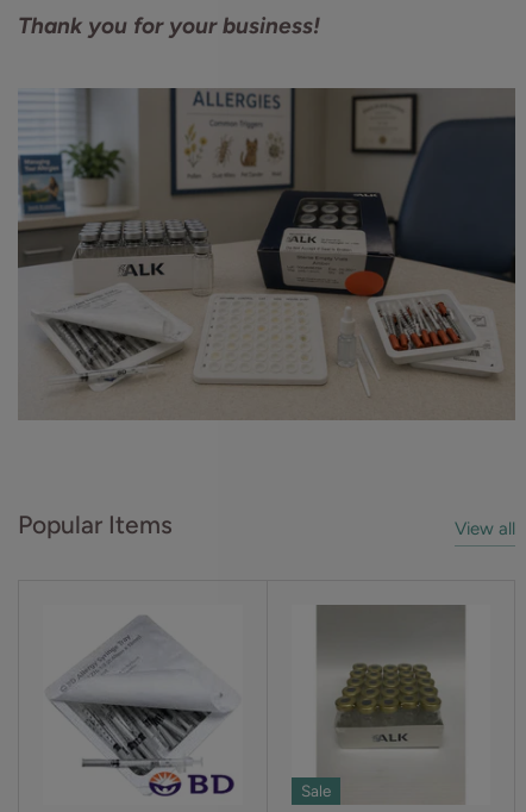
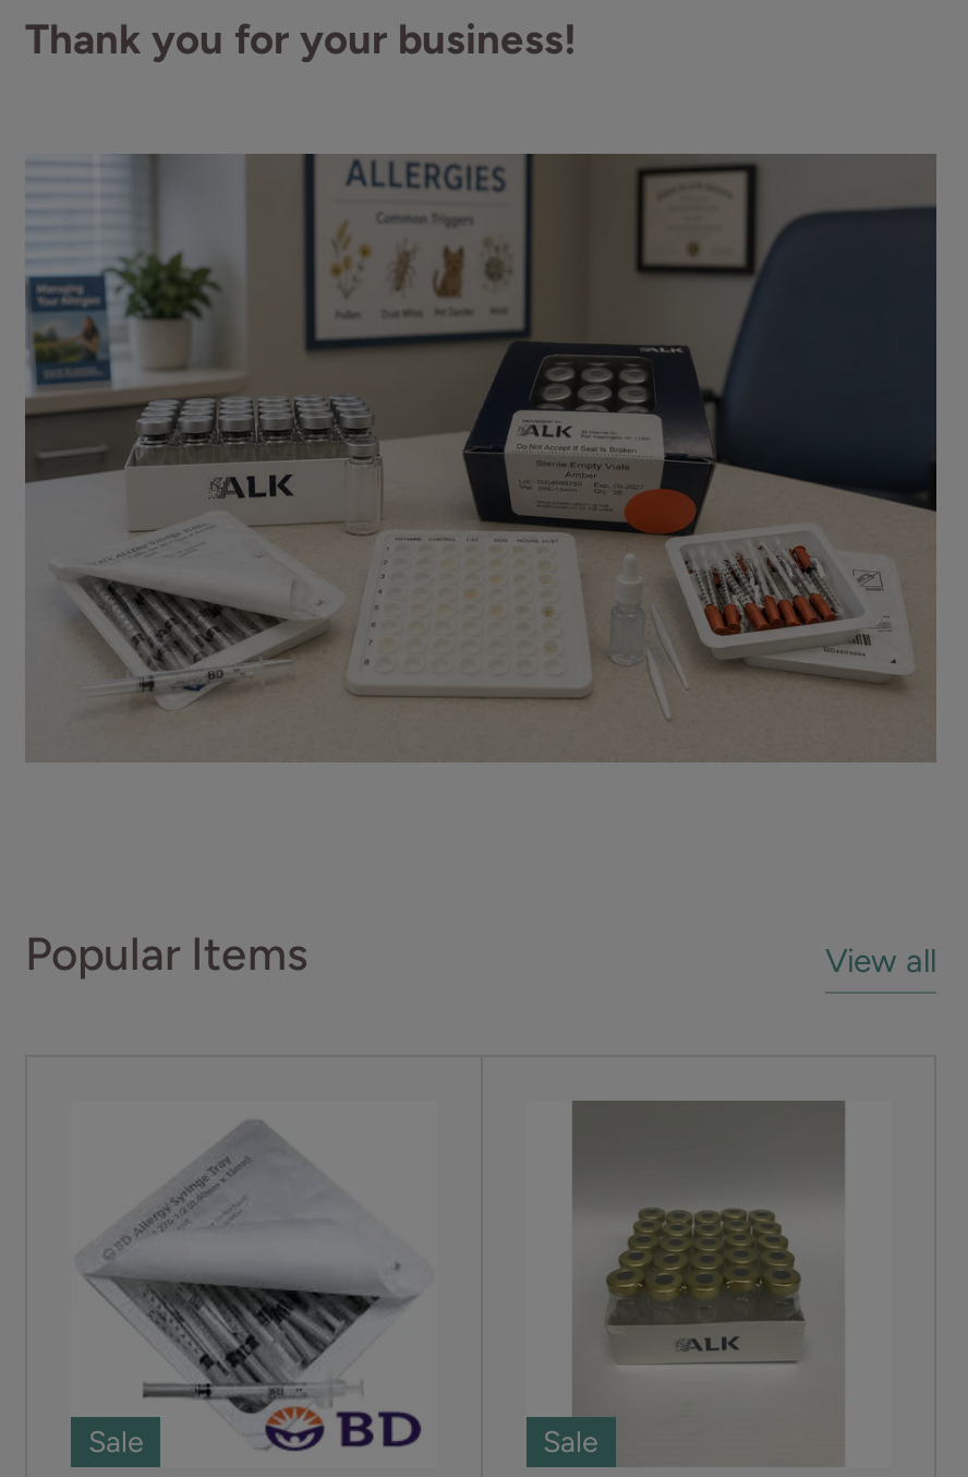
+ Sale
